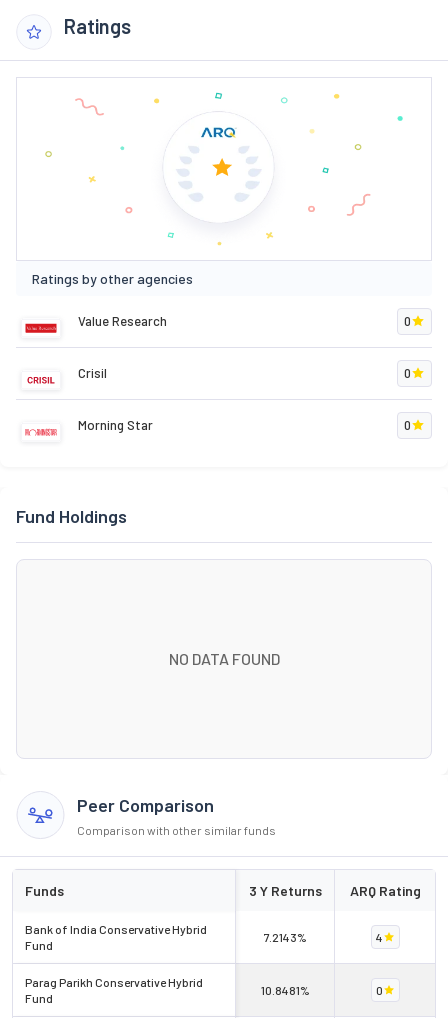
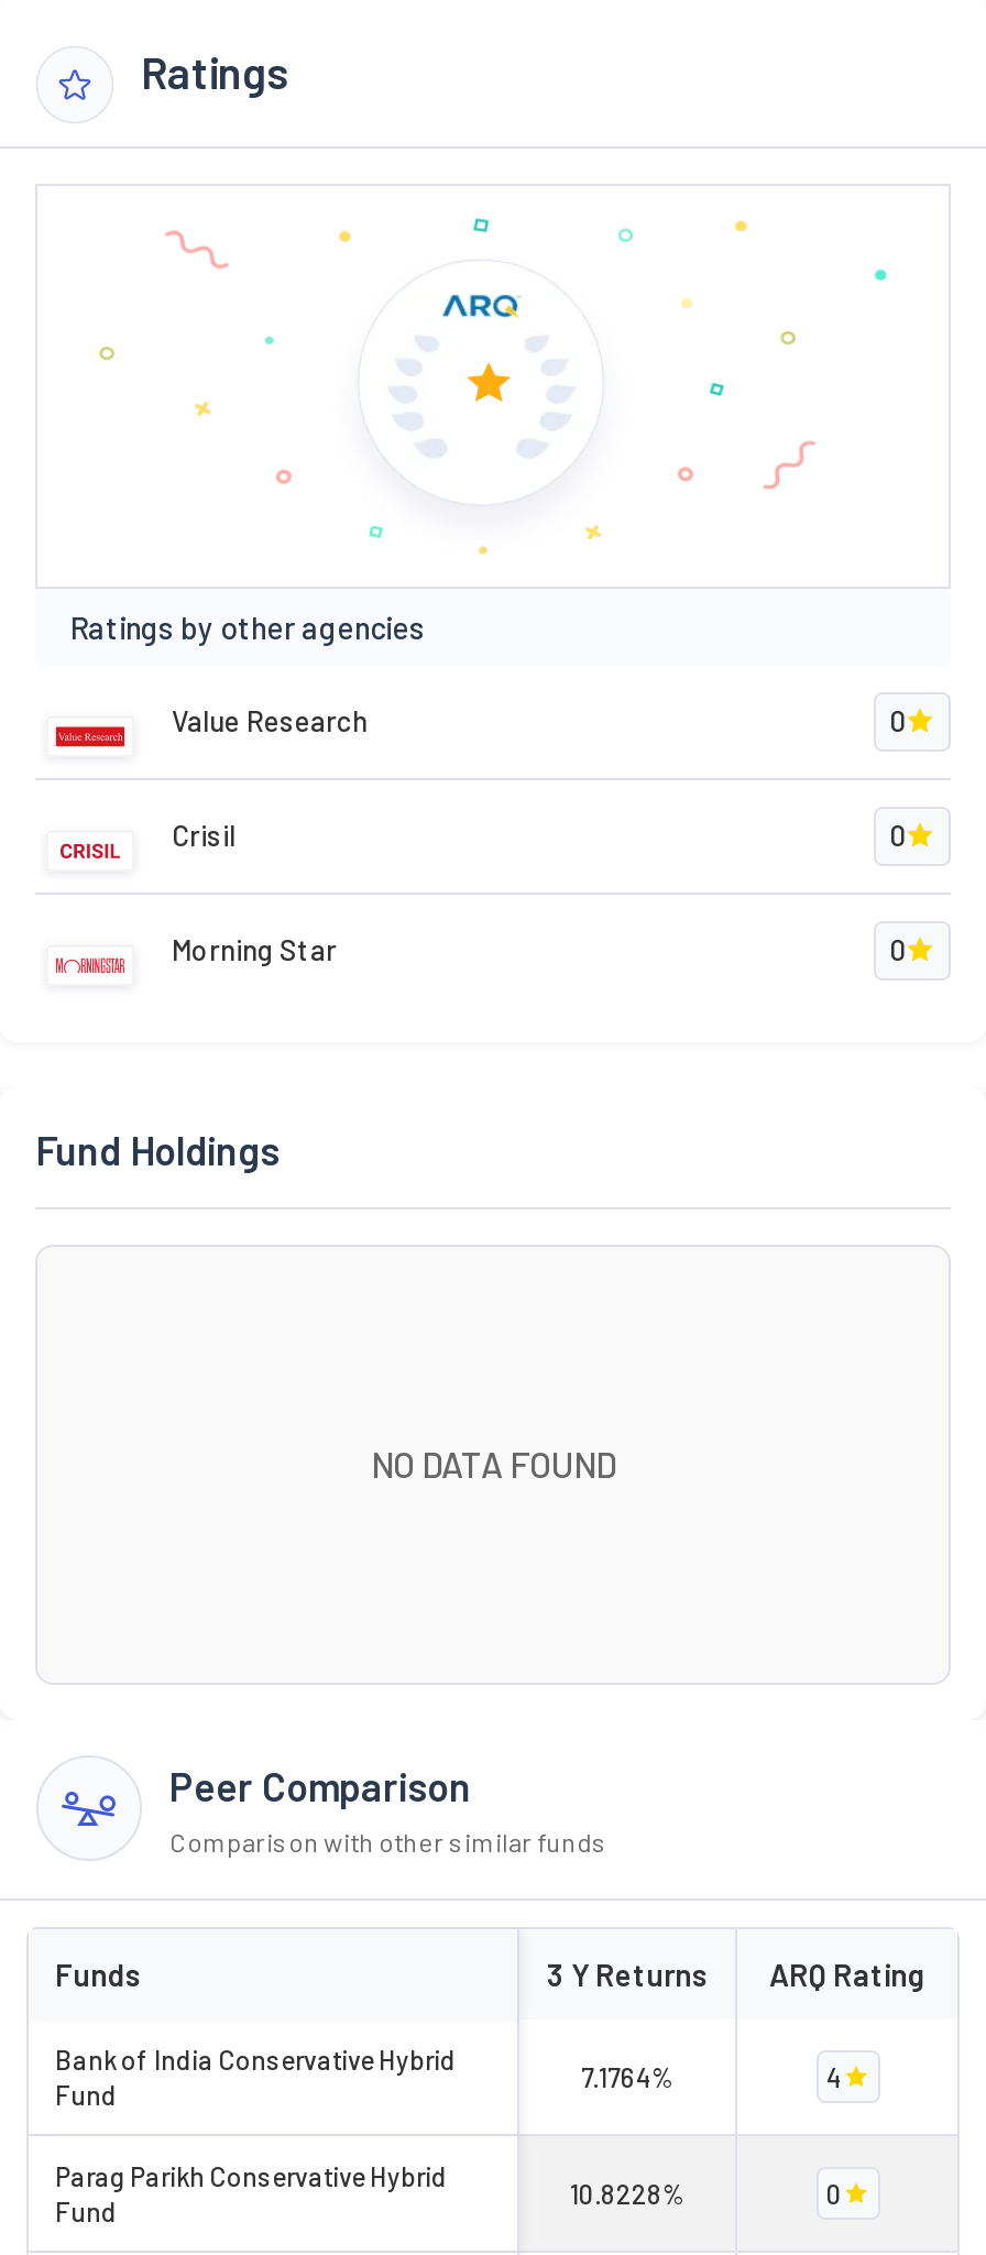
- 7.2143%
+ 7.1764%

- 10.8481%
+ 10.8228%
